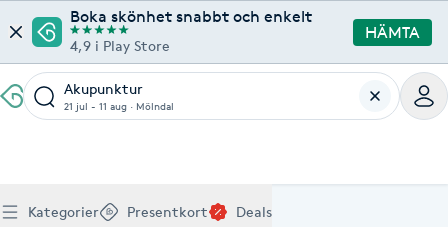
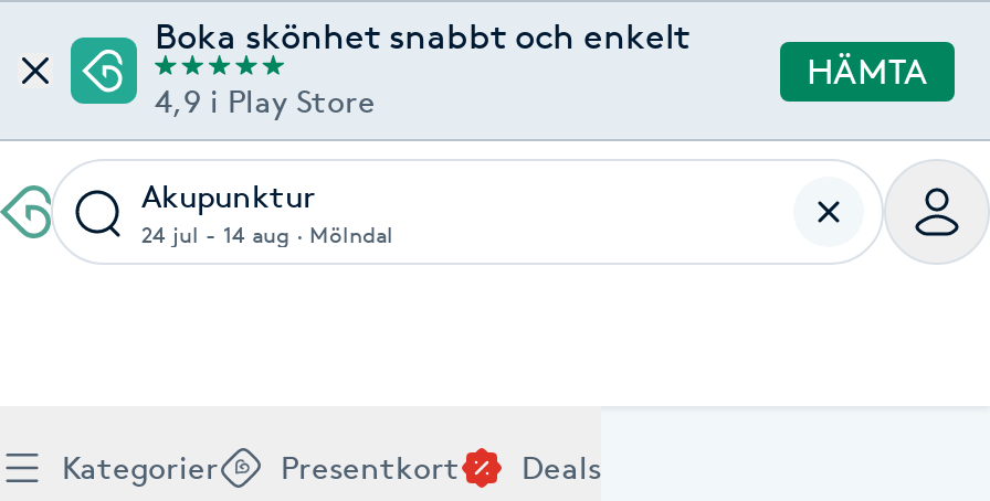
- 21 jul - 11 aug · Mölndal
+ 24 jul - 14 aug · Mölndal
